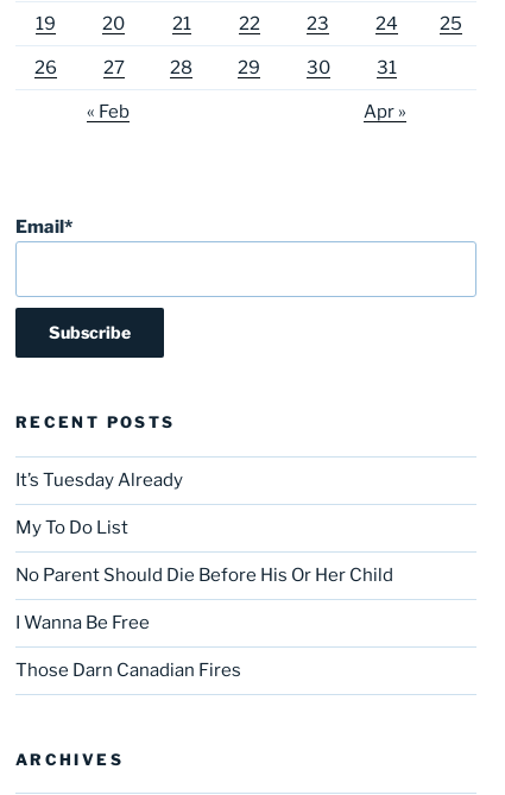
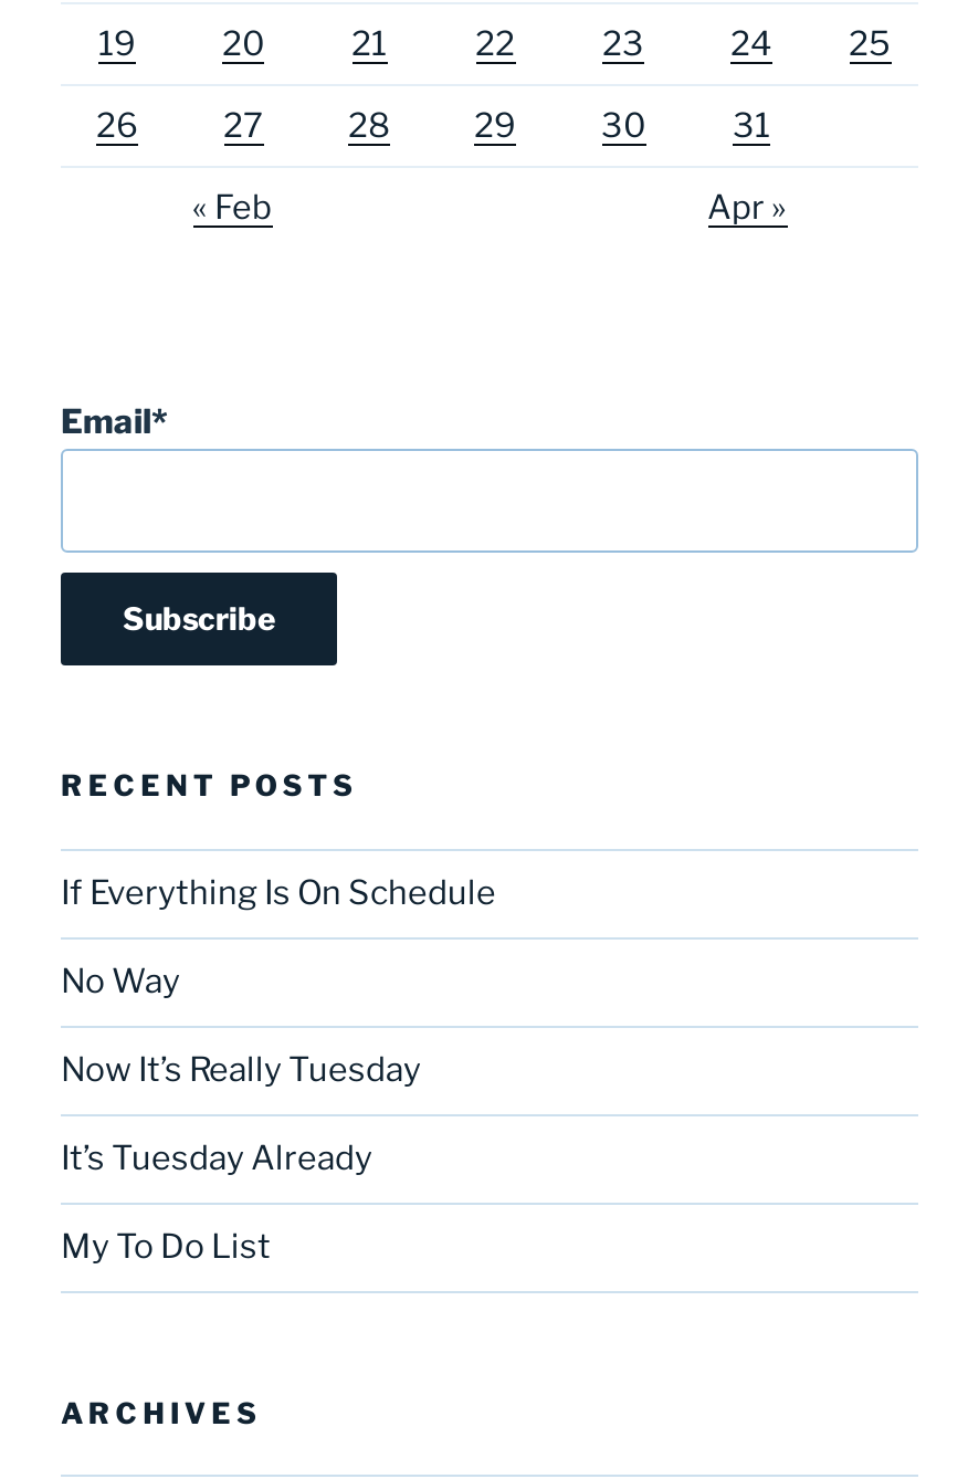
+ If Everything Is On Schedule
+ No Way
+ Now It’s Really Tuesday

moved down: It’s Tuesday Already | My To Do List

- No Parent Should Die Before His Or Her Child
- I Wanna Be Free
- Those Darn Canadian Fires
